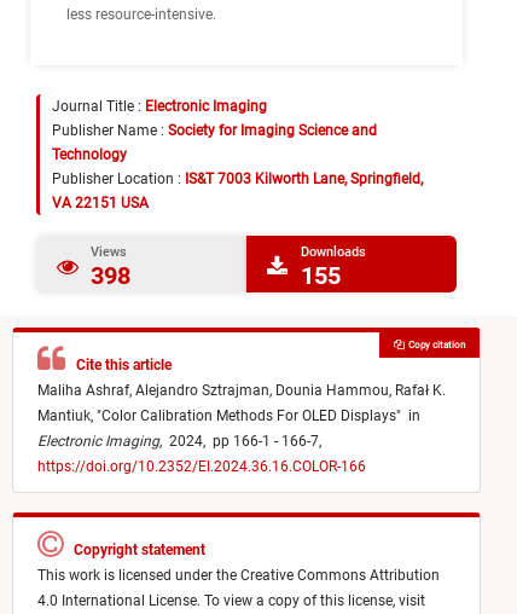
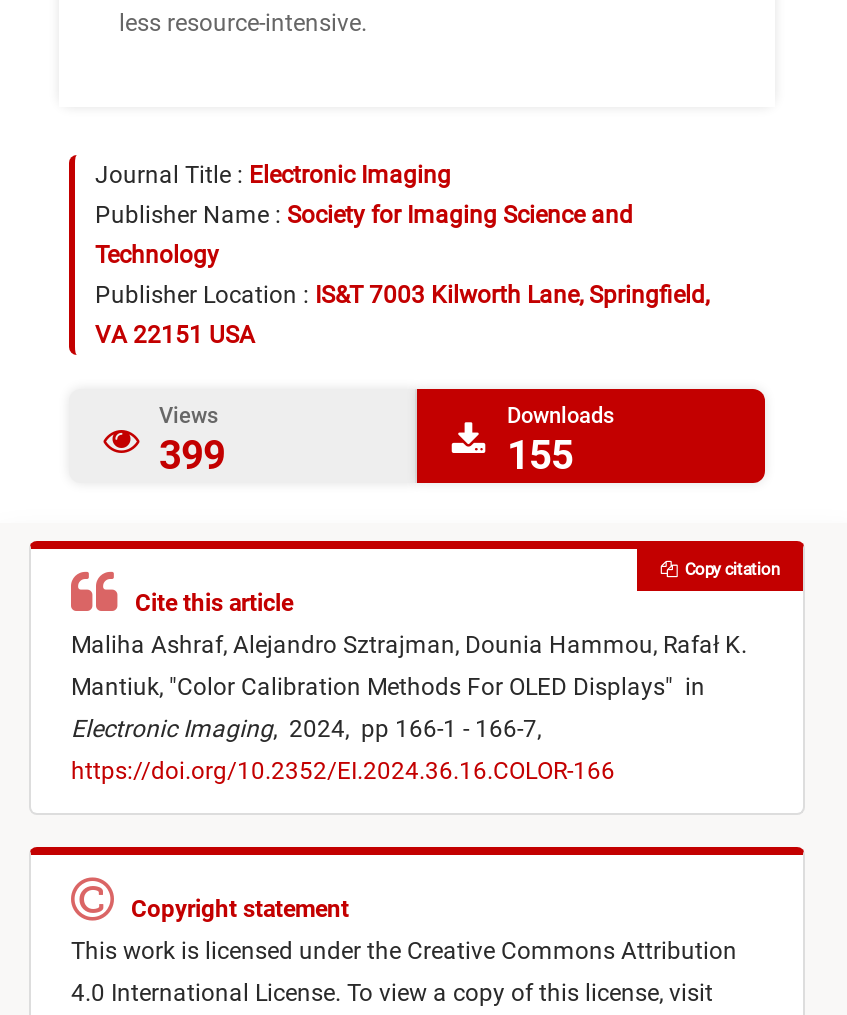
- 398
+ 399
